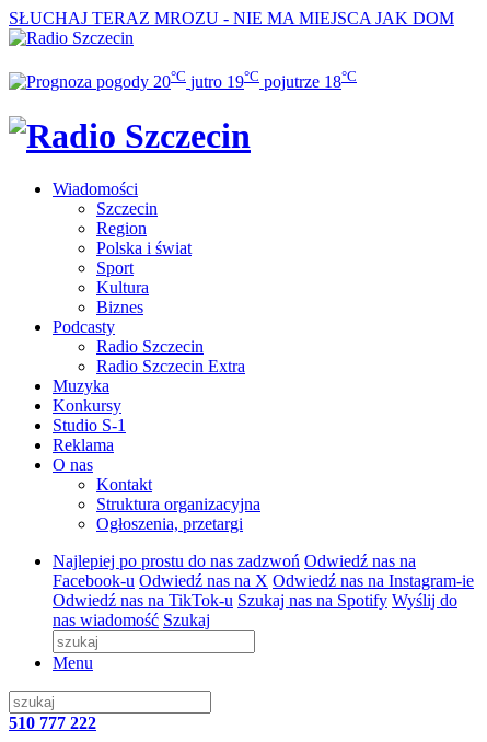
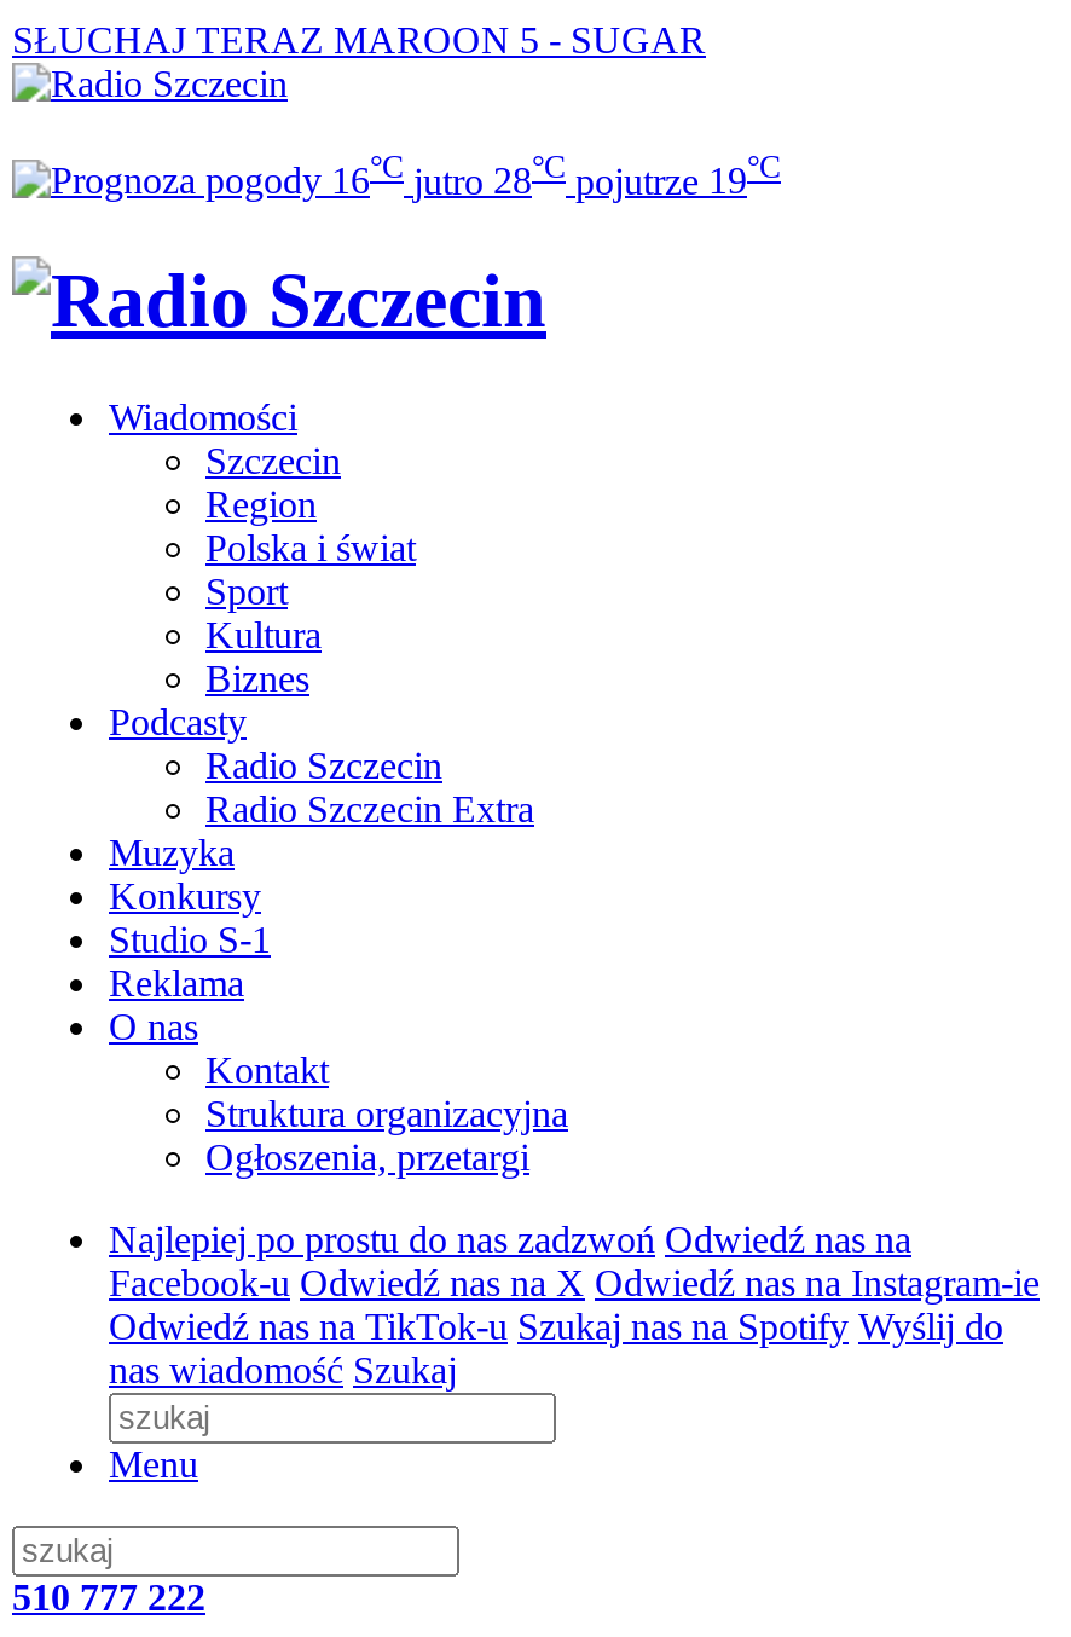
- SŁUCHAJ TERAZ MROZU - NIE MA MIEJSCA JAK DOM
+ SŁUCHAJ TERAZ MAROON 5 - SUGAR

- 20°C jutro 19°C pojutrze 18°C
+ 16°C jutro 28°C pojutrze 19°C
